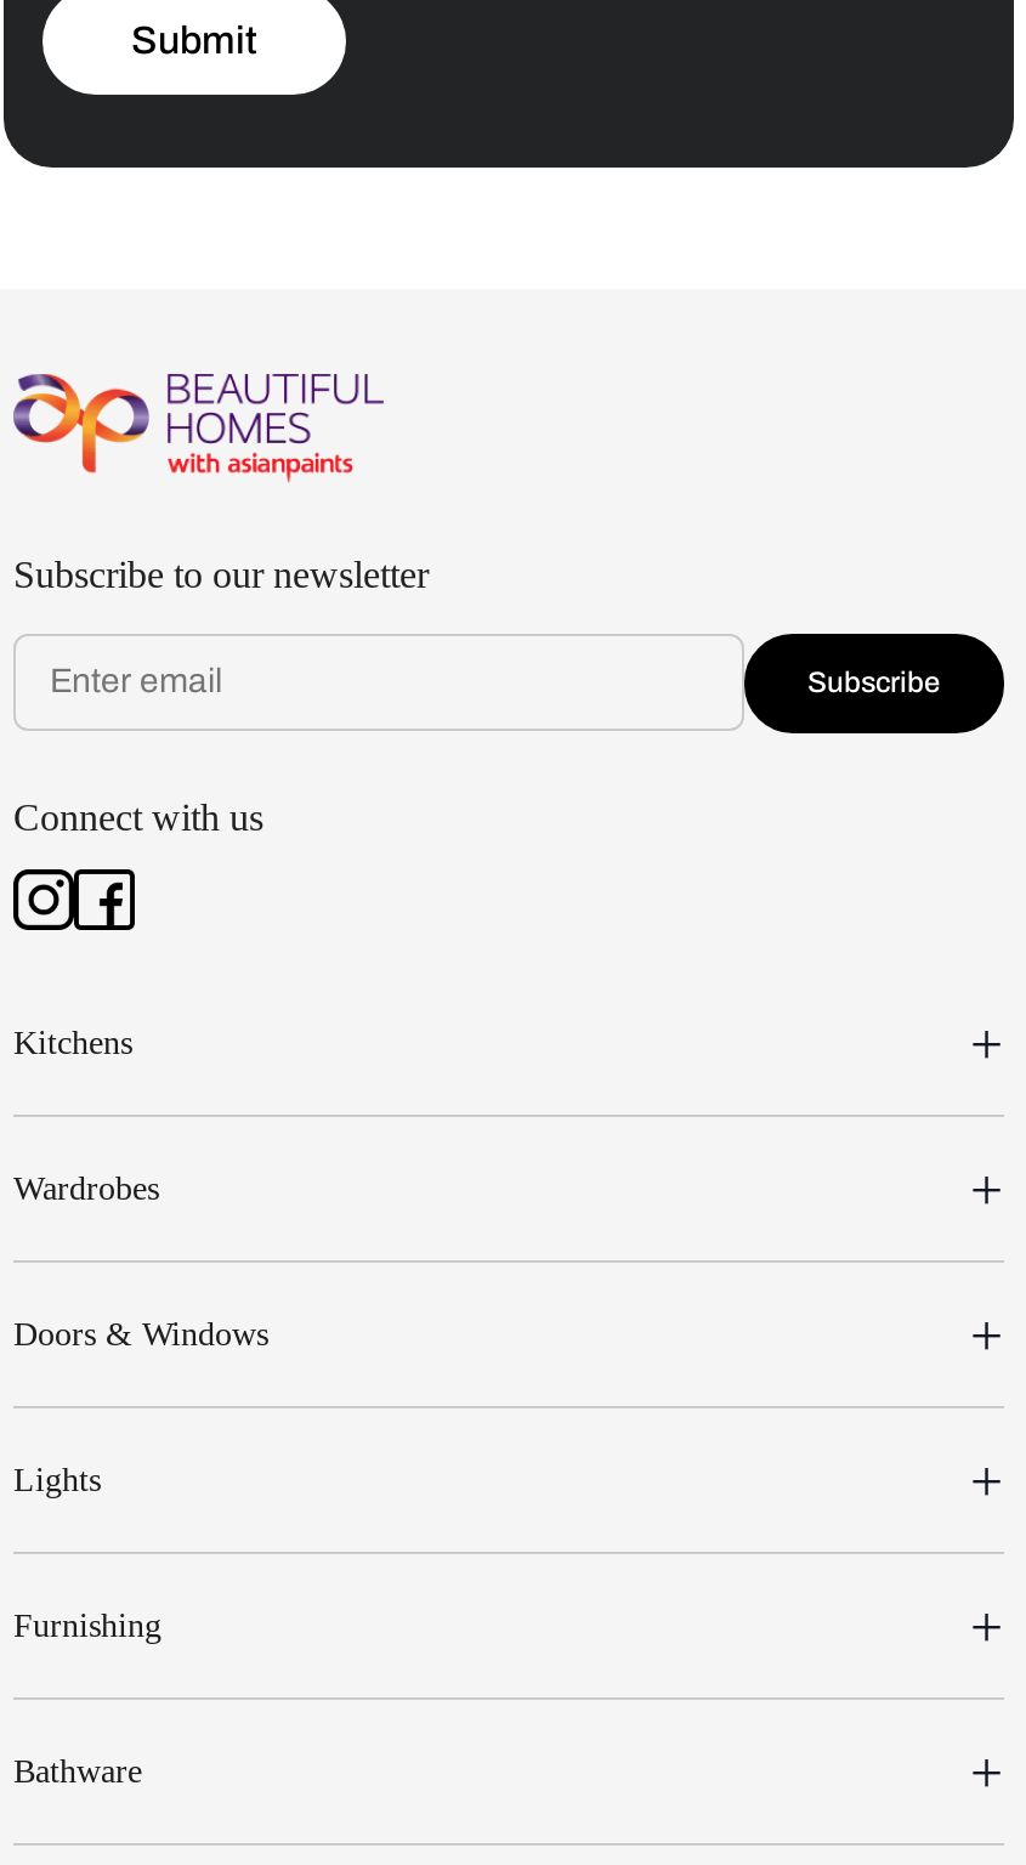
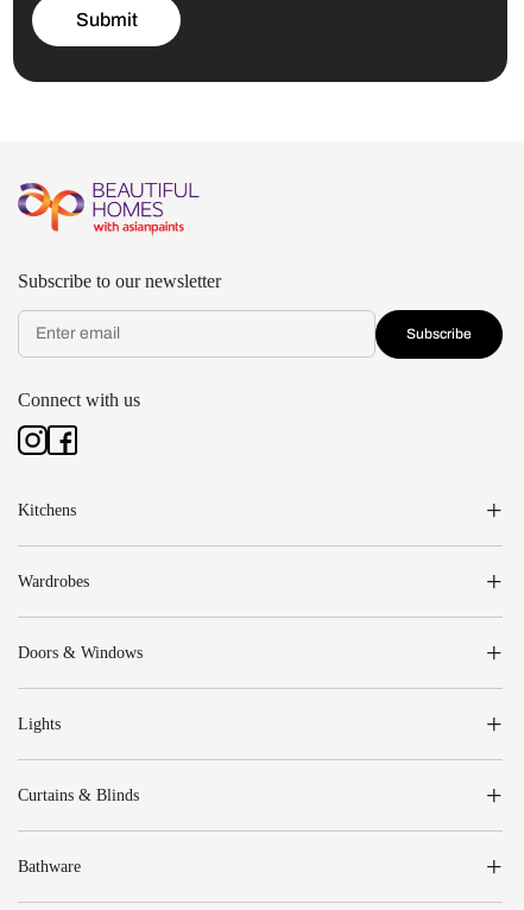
- Furnishing
+ Curtains & Blinds
